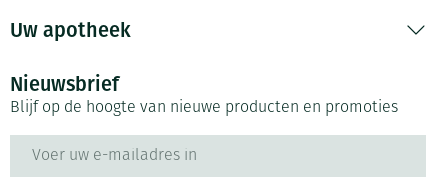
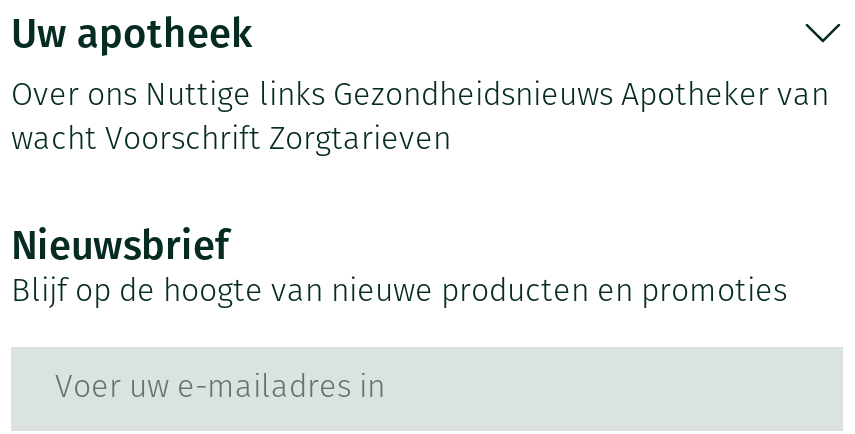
+ Over ons Nuttige links Gezondheidsnieuws Apotheker van
+ wacht Voorschrift Zorgtarieven
